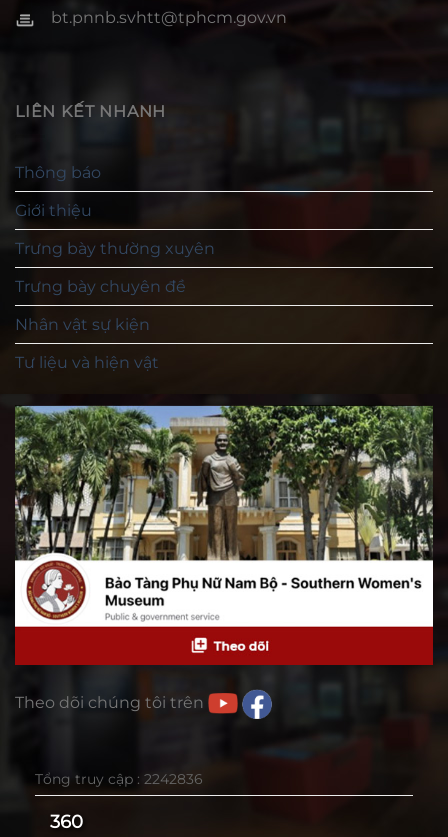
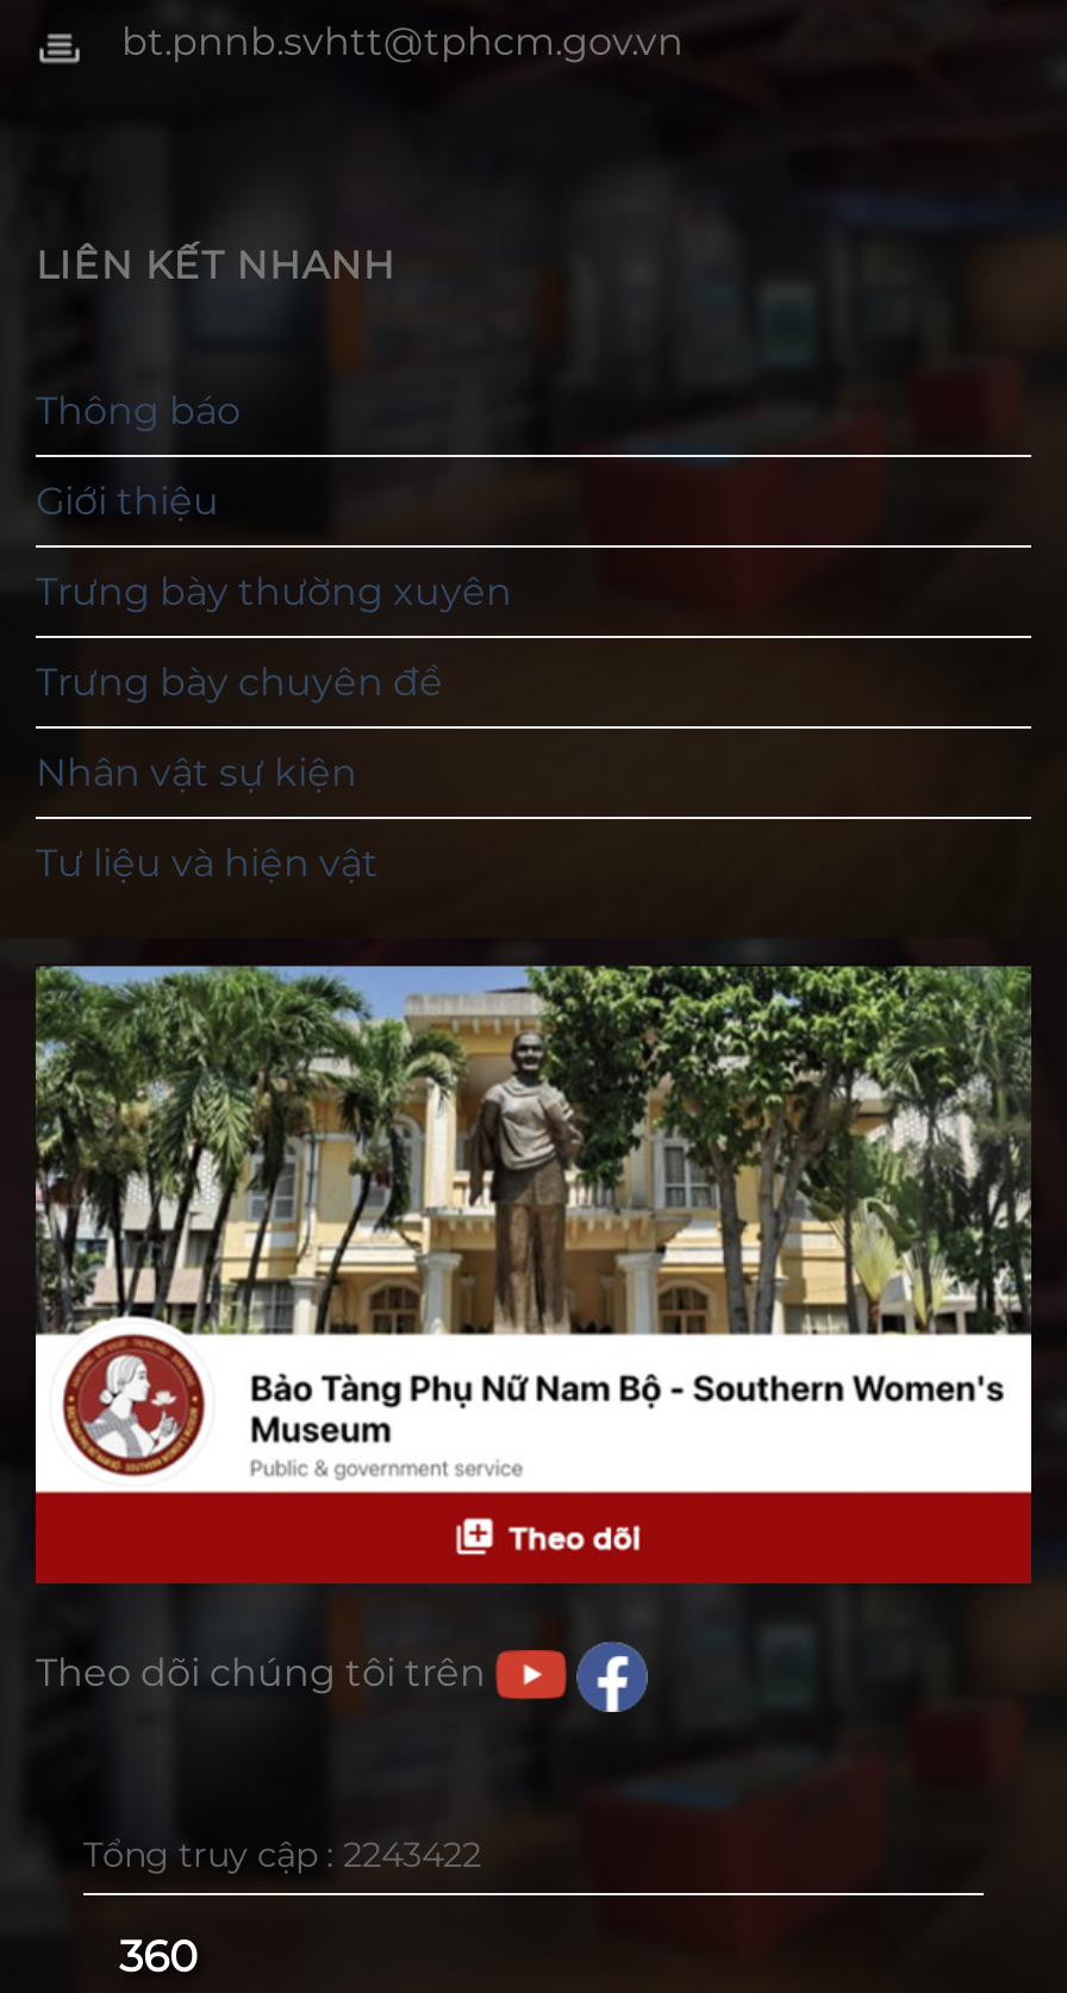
- Tổng truy cập : 2242836
+ Tổng truy cập : 2243422
